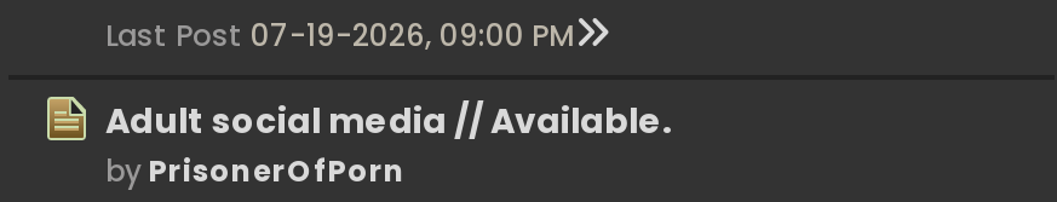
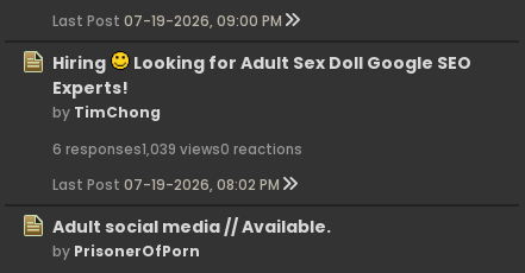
+ Hiring
+ Looking for Adult Sex Doll Google SEO
+ Experts!
+ by TimChong
+ 6 responses1,039 views0 reactions
+ Last Post 07-19-2026, 08:02 PM
